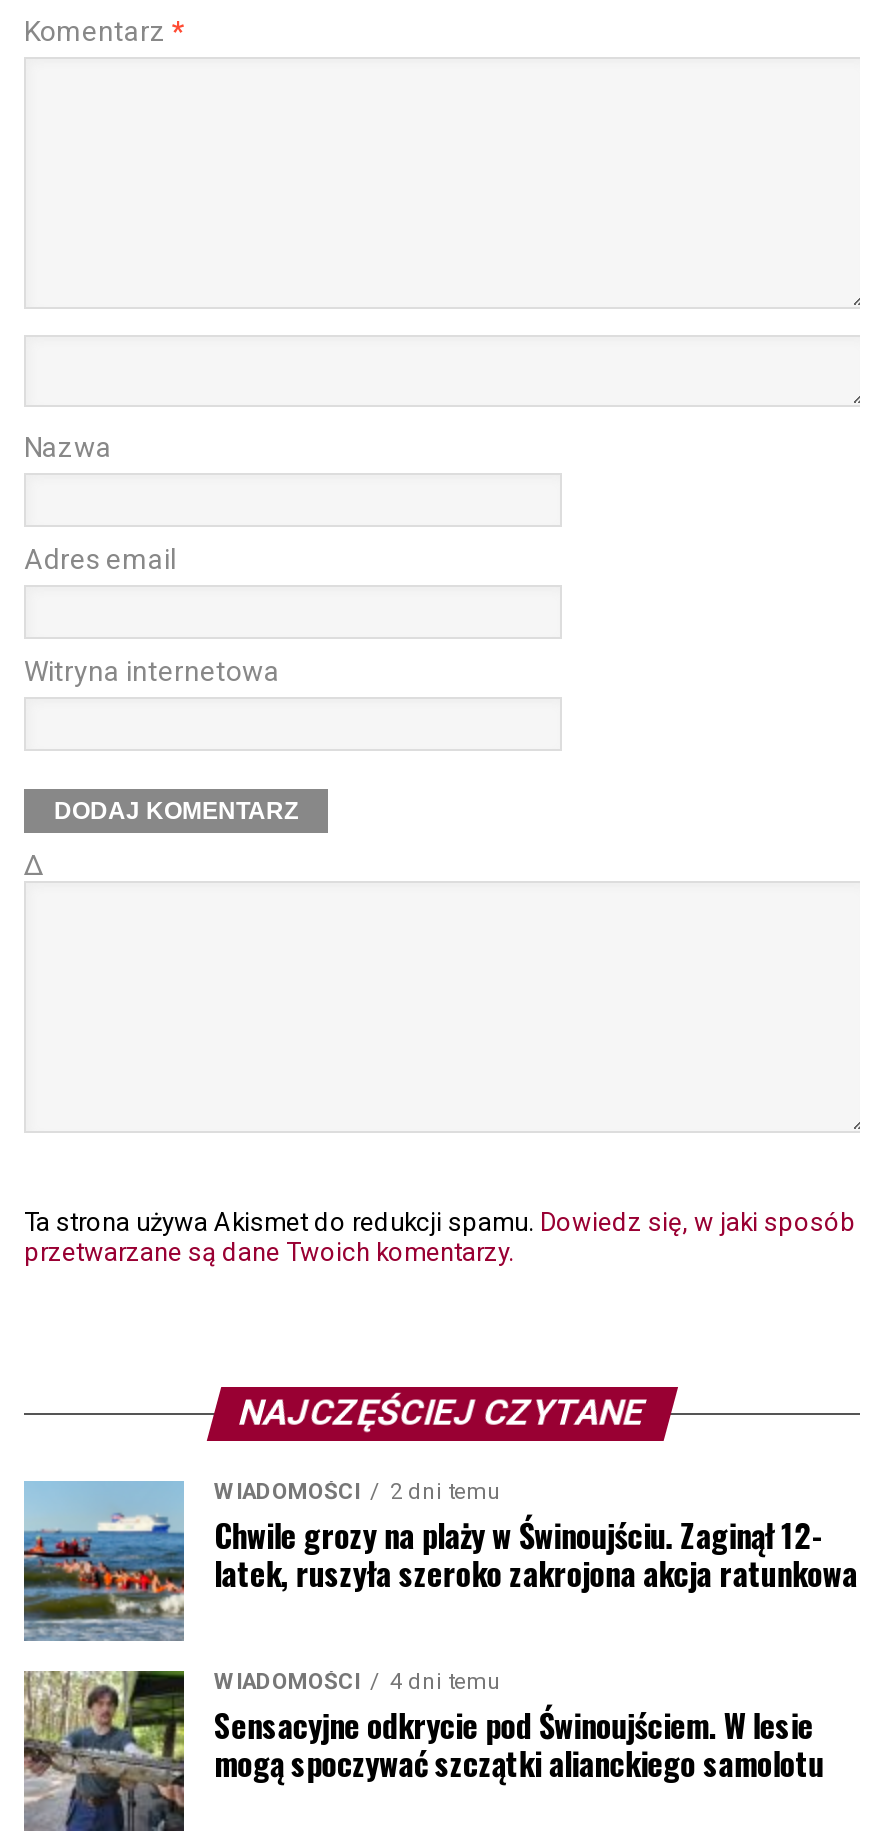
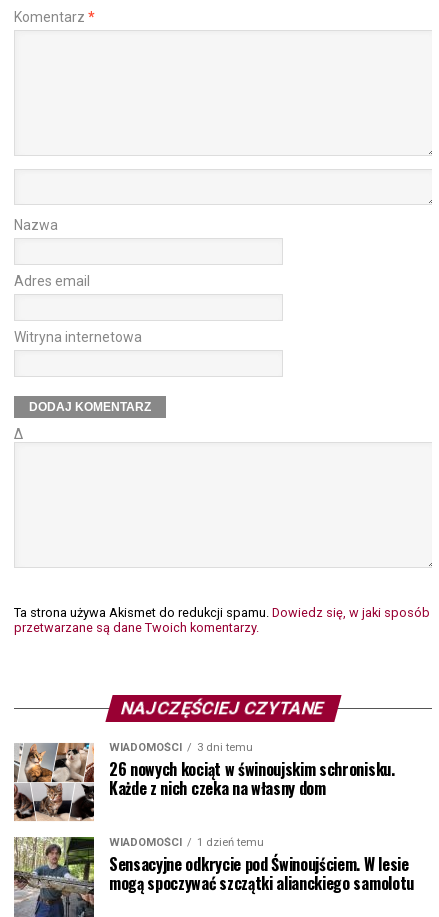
- [image]
- 2 dni temu
- Chwile grozy na plaży w Świnoujściu. Zaginął 12-
- latek, ruszyła szeroko zakrojona akcja ratunkowa
+ [image]
+ 3 dni temu
+ 26 nowych kociąt w świnoujskim schronisku.
+ Każde z nich czeka na własny dom

- WIADOMOŚCI 4 dni temu
+ WIADOMOŚCI 1 dzień temu
